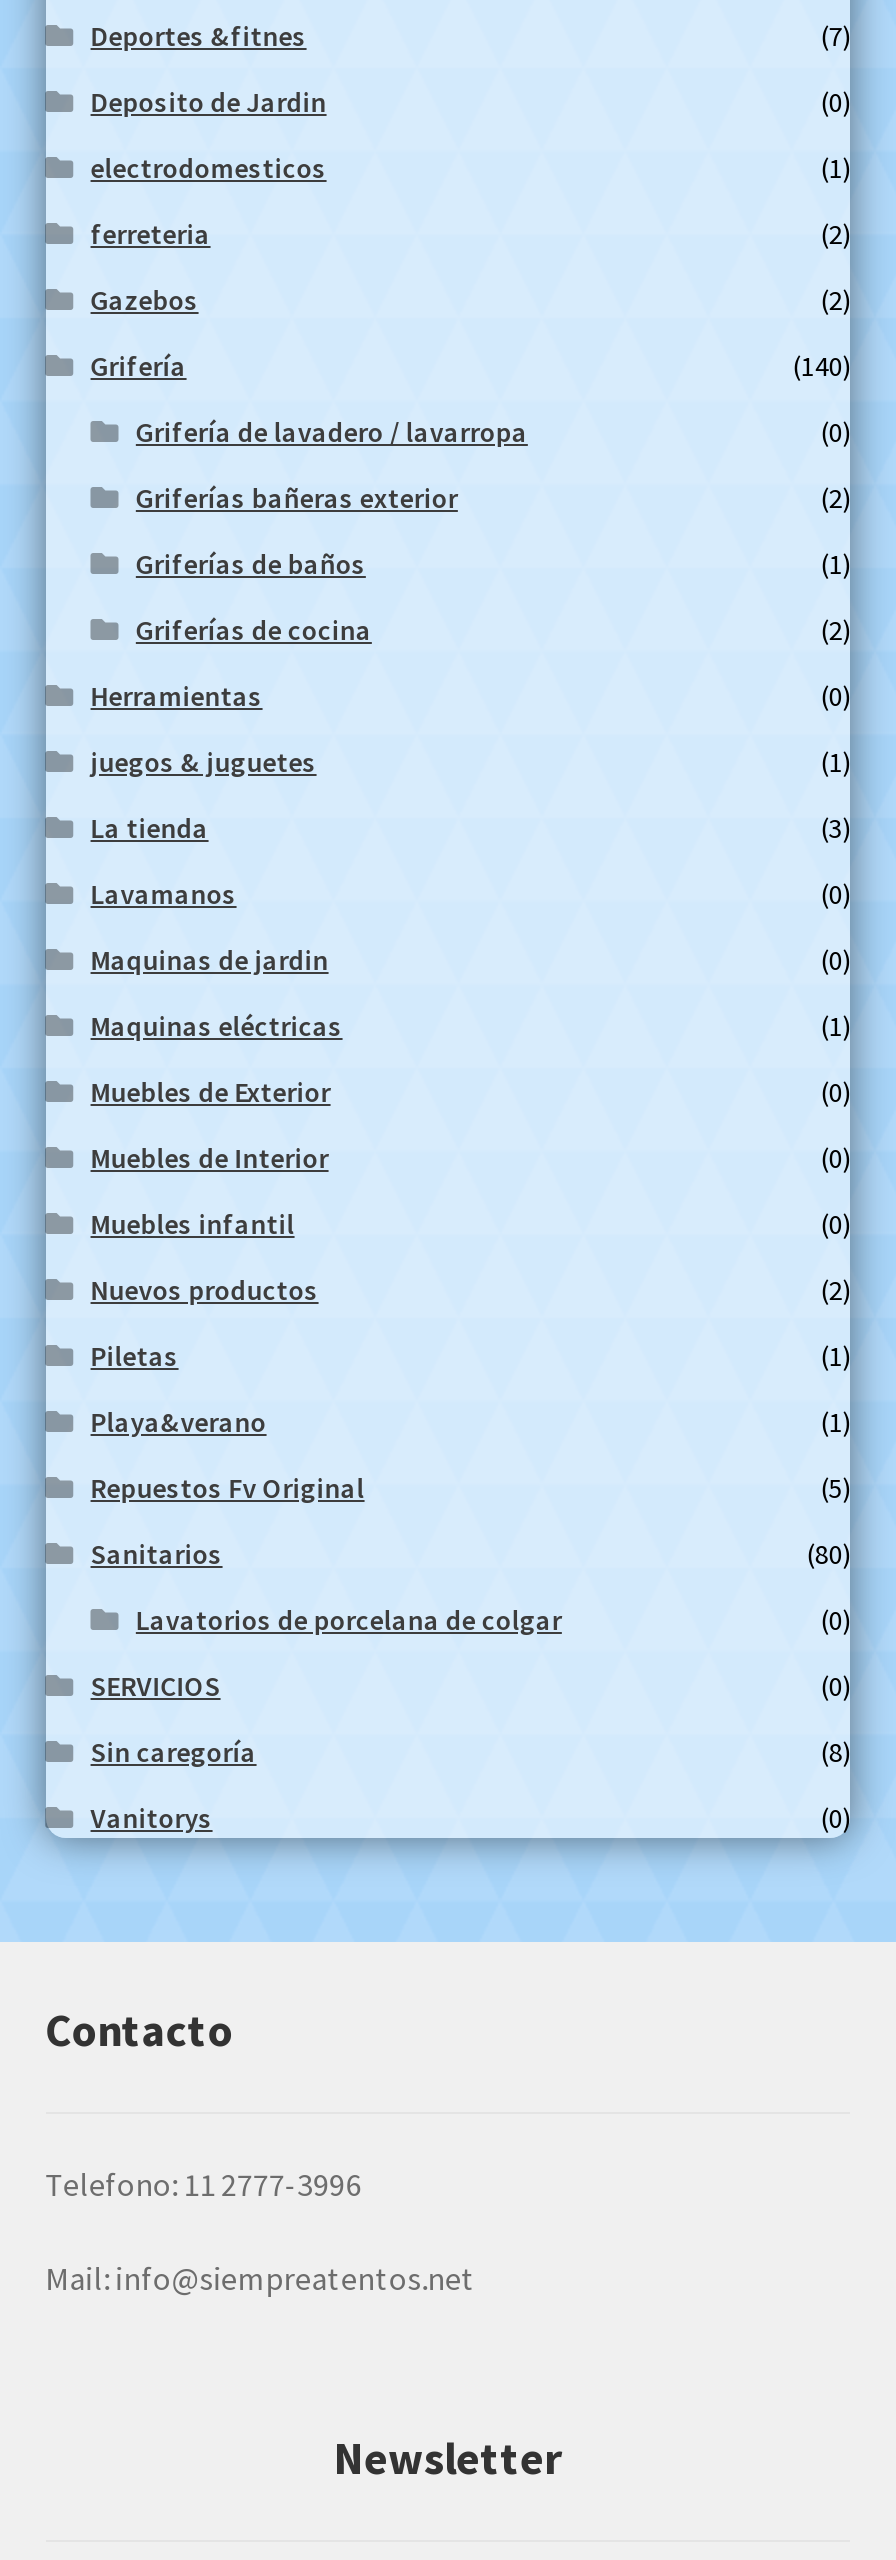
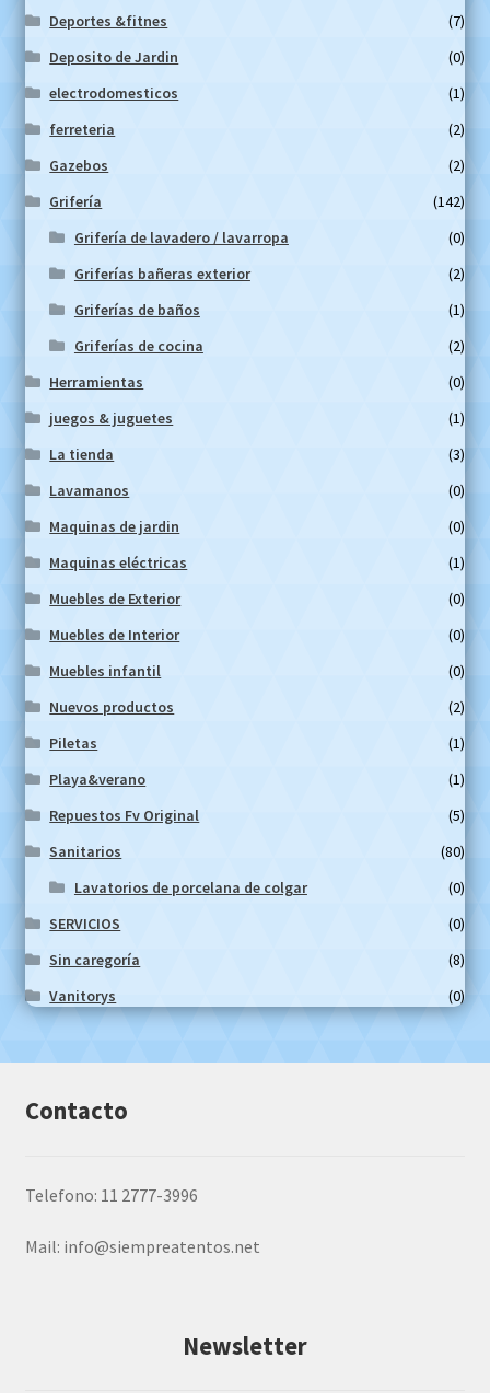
- (140)
+ (142)
